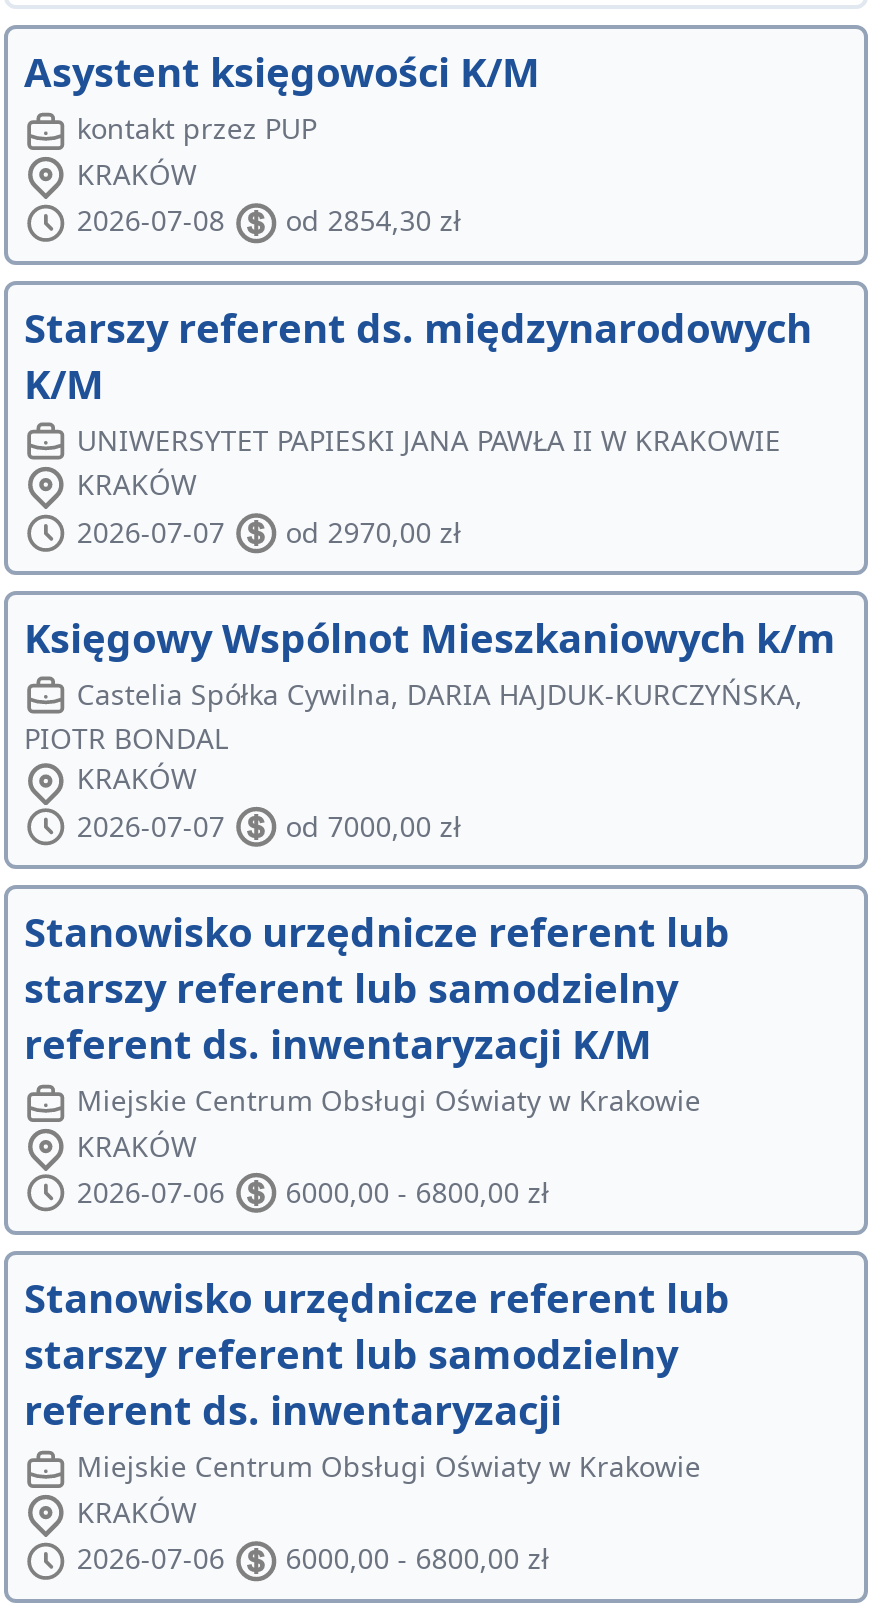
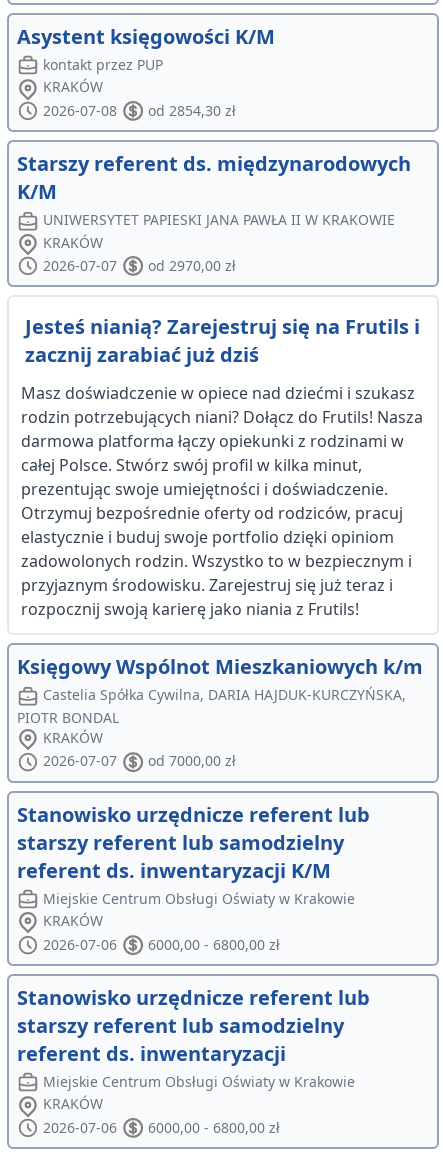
+ Jesteś nianią? Zarejestruj się na Frutils i
+ zacznij zarabiać już dziś
+ Masz doświadczenie w opiece nad dziećmi i szukasz
+ rodzin potrzebujących niani? Dołącz do Frutils! Nasza
+ darmowa platforma łączy opiekunki z rodzinami w
+ całej Polsce. Stwórz swój profil w kilka minut,
+ prezentując swoje umiejętności i doświadczenie.
+ Otrzymuj bezpośrednie oferty od rodziców, pracuj
+ elastycznie i buduj swoje portfolio dzięki opiniom
+ zadowolonych rodzin. Wszystko to w bezpiecznym i
+ przyjaznym środowisku. Zarejestruj się już teraz i
+ rozpocznij swoją karierę jako niania z Frutils!
